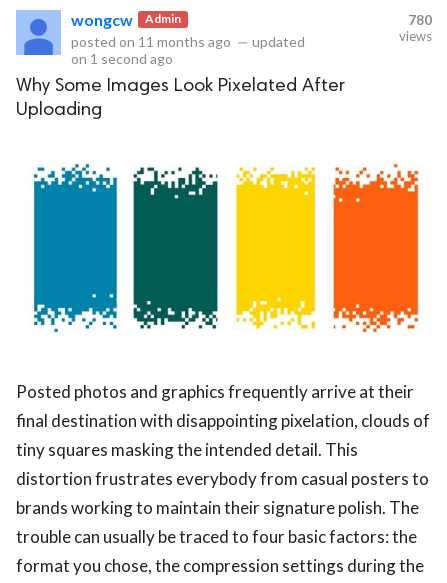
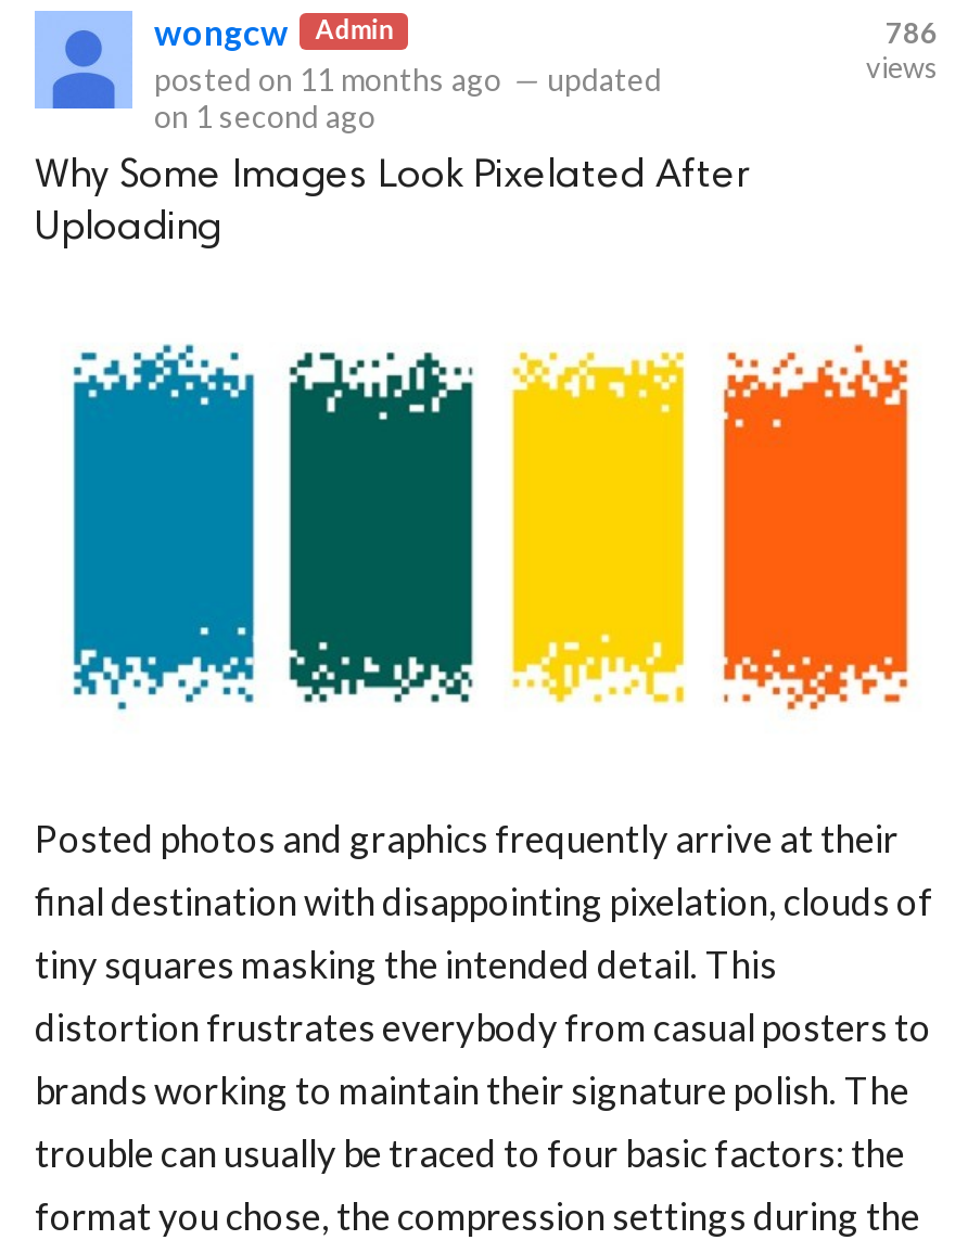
- 780
+ 786
